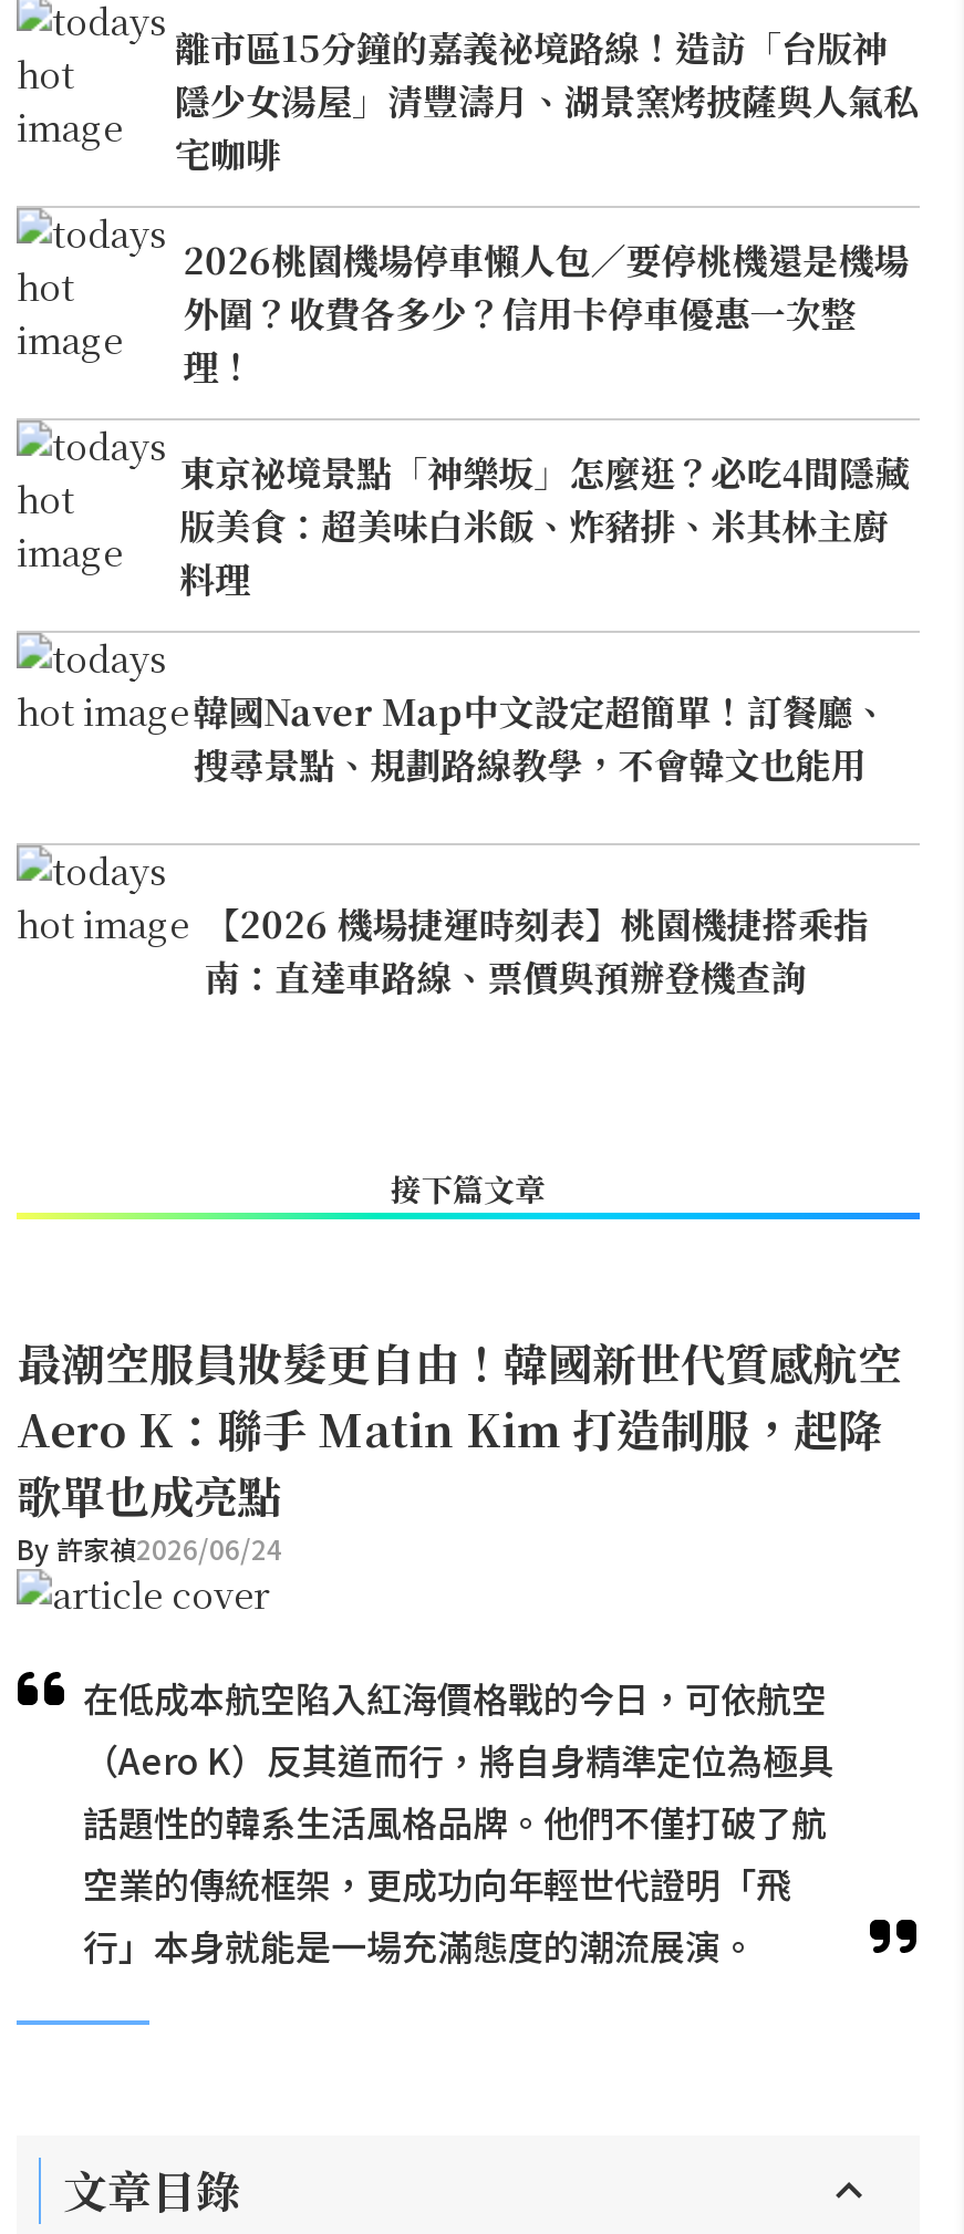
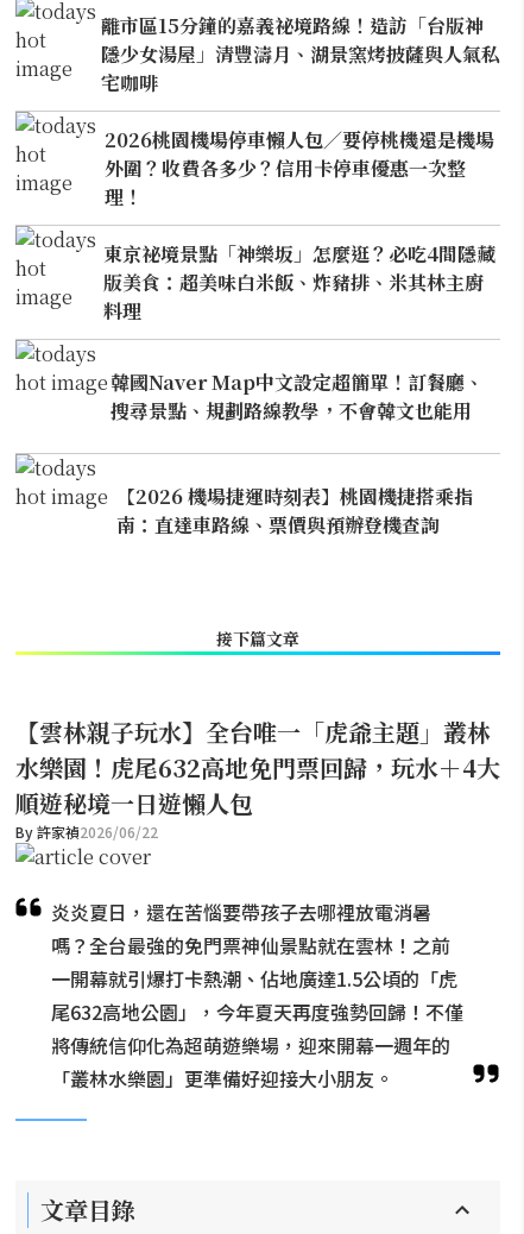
- 最潮空服員妝髮更自由！韓國新世代質感航空
- Aero K：聯手 Matin Kim 打造制服，起降
- 歌單也成亮點
- By 許家禎2026/06/24
+ 【雲林親子玩水】全台唯一「虎爺主題」叢林
+ 水樂園！虎尾632高地免門票回歸，玩水＋4大
+ 順遊秘境一日遊懶人包
+ By 許家禎2026/06/22

- 在低成本航空陷入紅海價格戰的今日，可依航空
- （Aero K）反其道而行，將自身精準定位為極具
- 話題性的韓系生活風格品牌。他們不僅打破了航
- 空業的傳統框架，更成功向年輕世代證明「飛
- 行」本身就能是一場充滿態度的潮流展演。
+ 炎炎夏日，還在苦惱要帶孩子去哪裡放電消暑
+ 嗎？全台最強的免門票神仙景點就在雲林！之前
+ 一開幕就引爆打卡熱潮、佔地廣達1.5公頃的「虎
+ 尾632高地公園」，今年夏天再度強勢回歸！不僅
+ 將傳統信仰化為超萌遊樂場，迎來開幕一週年的
+ 「叢林水樂園」更準備好迎接大小朋友。
